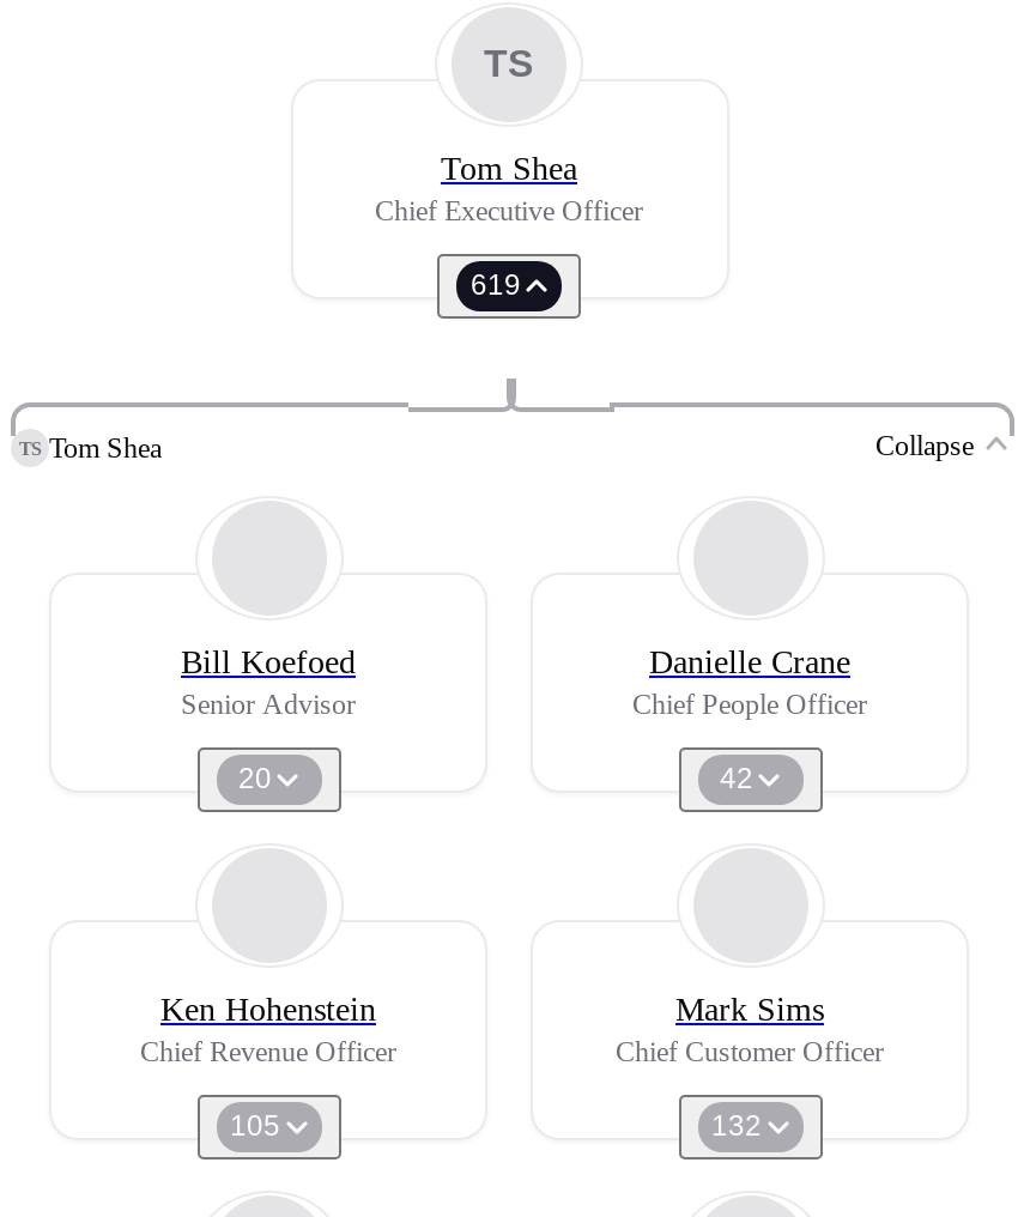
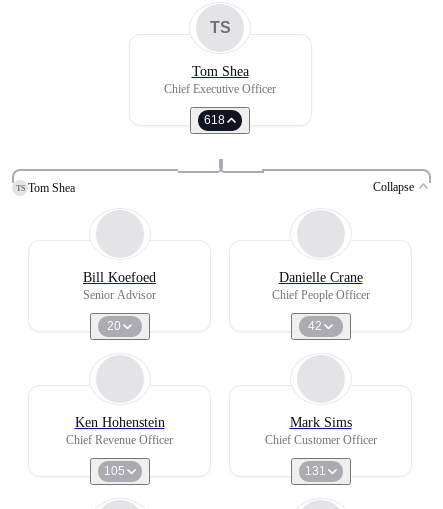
- 619
+ 618

- 132
+ 131
